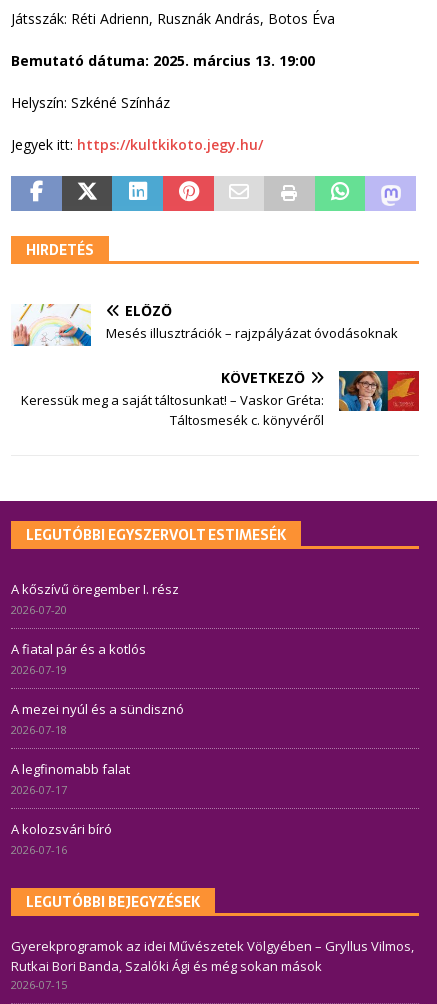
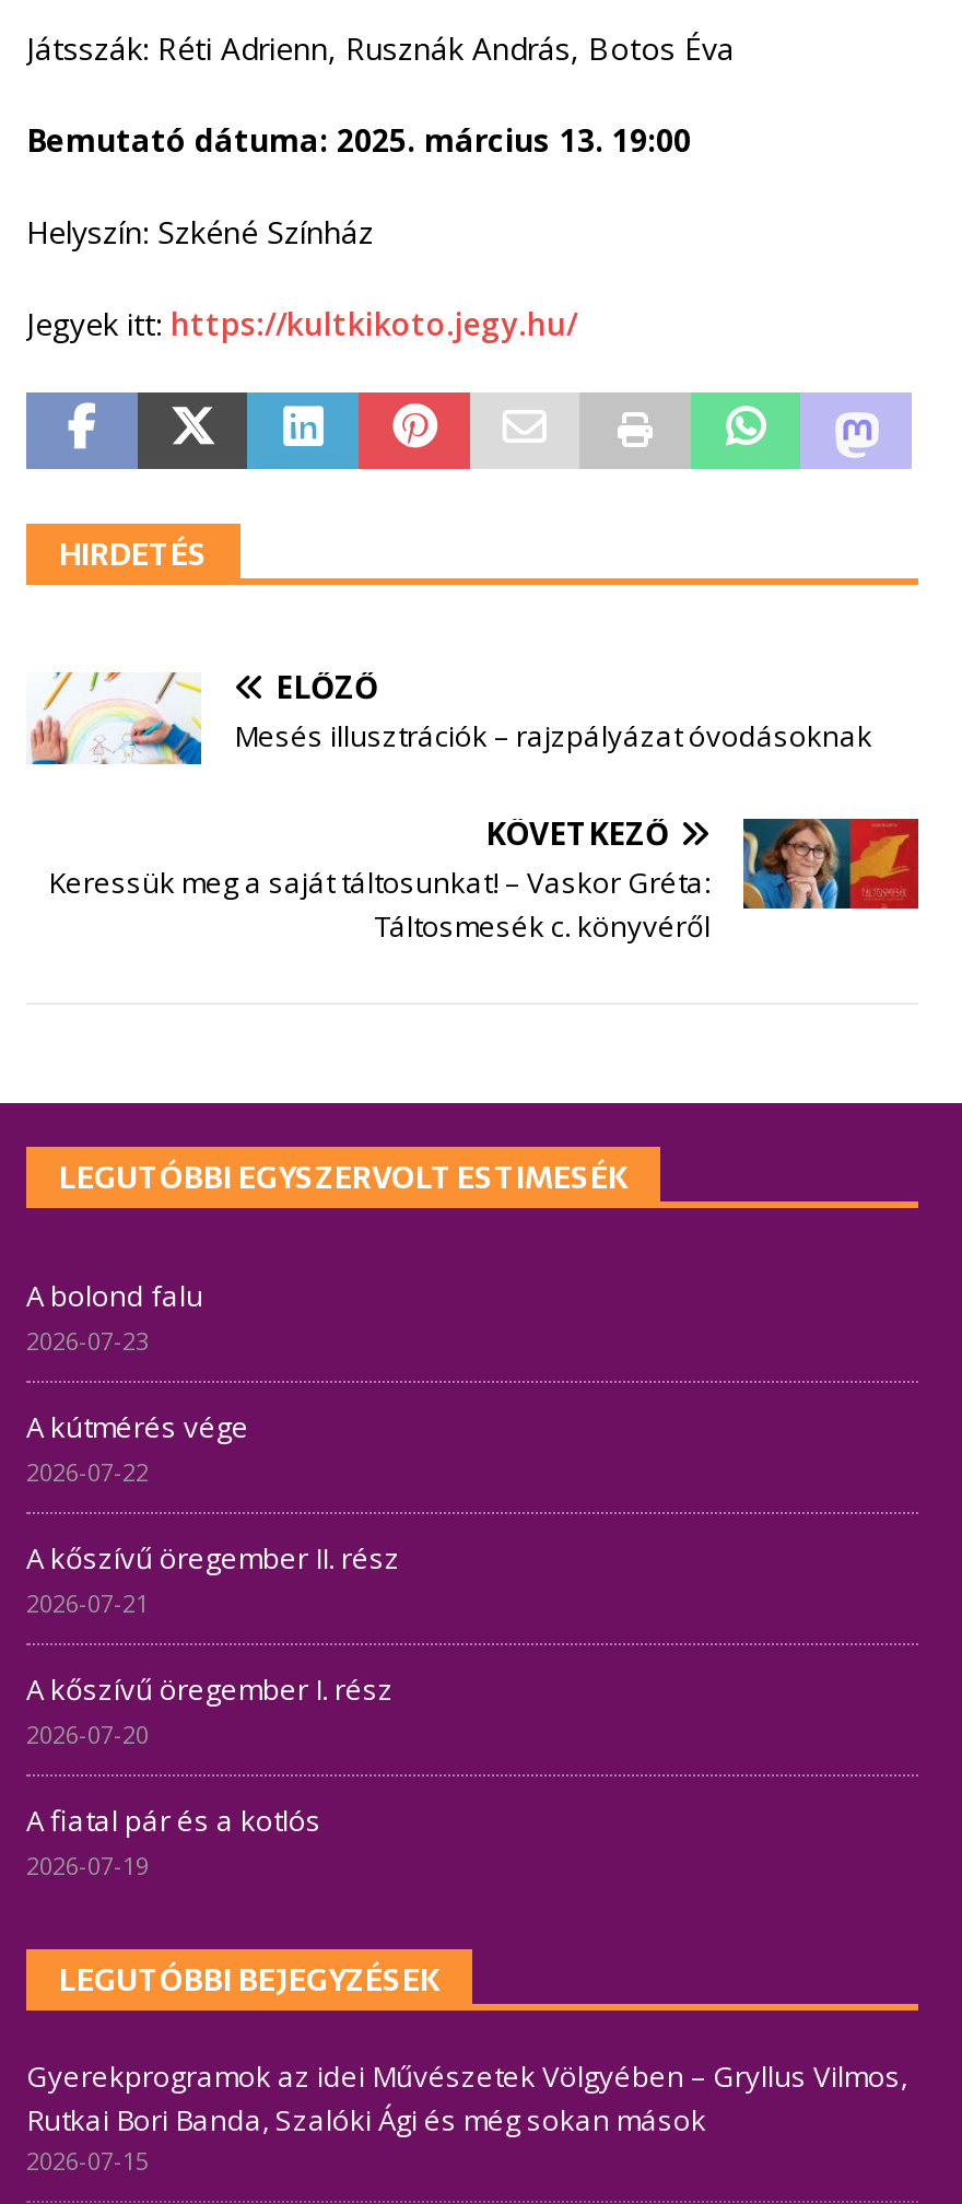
+ A bolond falu
+ 2026-07-23
+ A kútmérés vége
+ 2026-07-22
+ A kőszívű öregember II. rész
+ 2026-07-21

moved down: A kőszívű öregember I. rész | 2026-07-20 | A fiatal pár és a kotlós | 2026-07-19

- A mezei nyúl és a sündisznó
- 2026-07-18
- A legfinomabb falat
- 2026-07-17
- A kolozsvári bíró
- 2026-07-16
